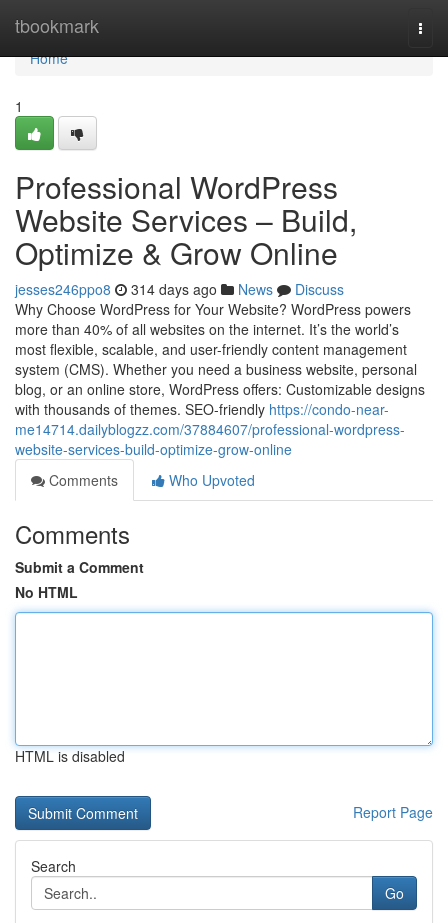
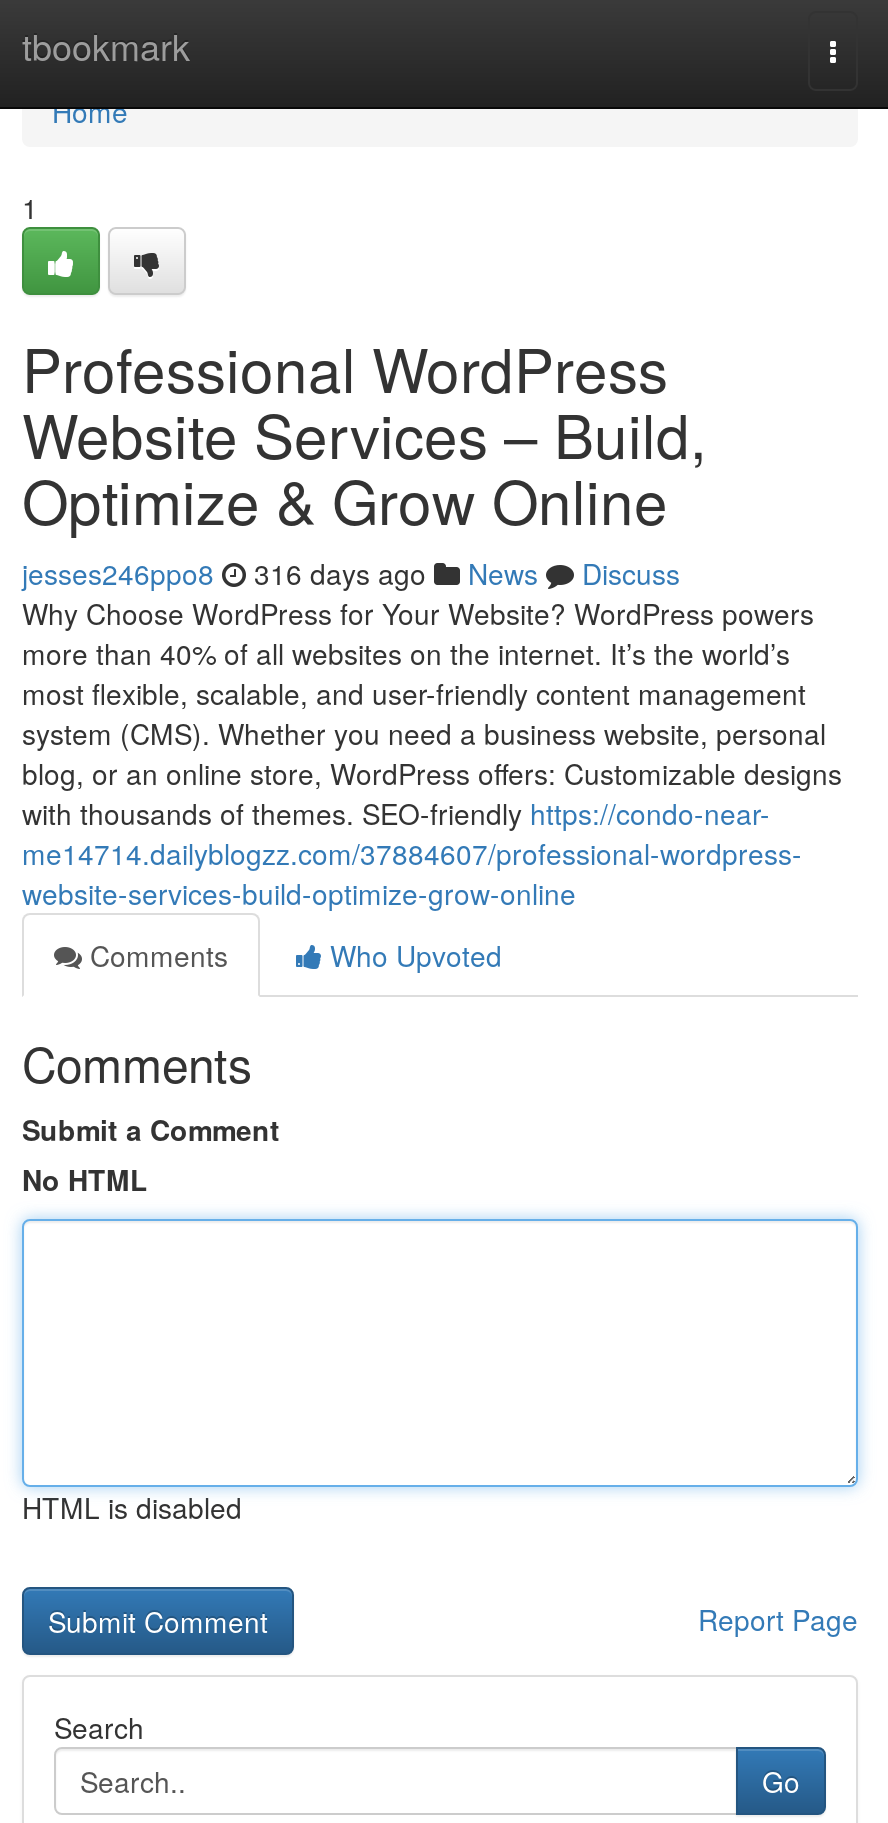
- jesses246ppo8 314 days ago News Discuss
+ jesses246ppo8 316 days ago News Discuss
